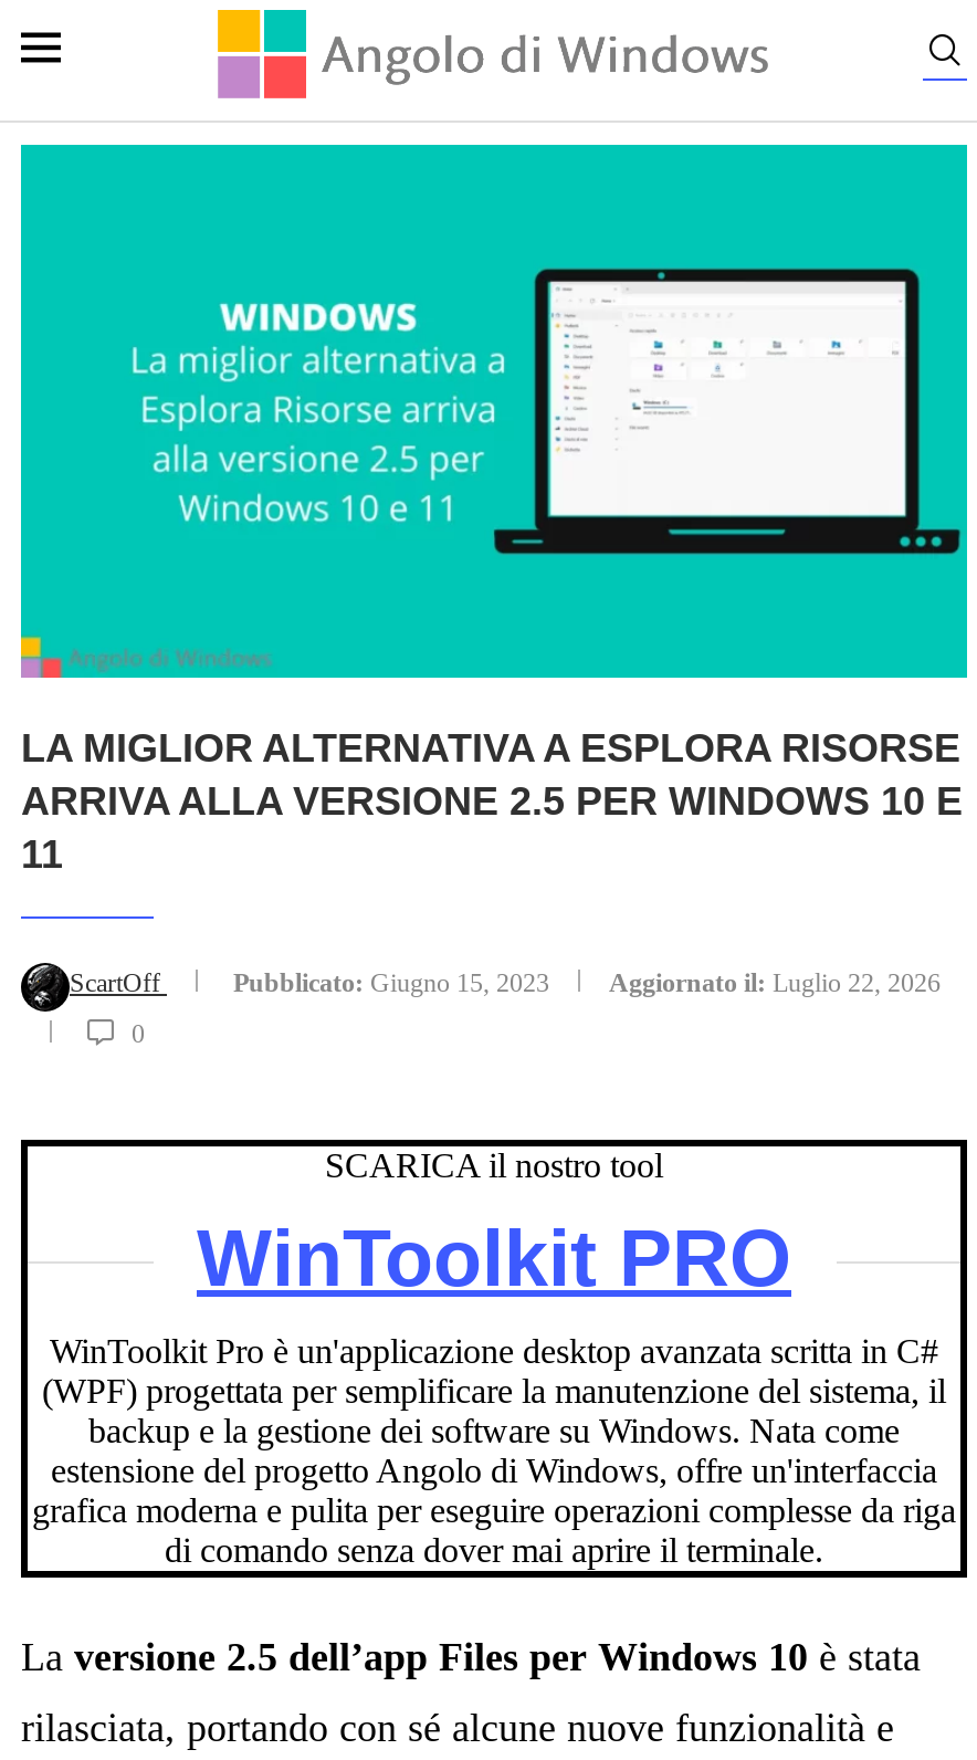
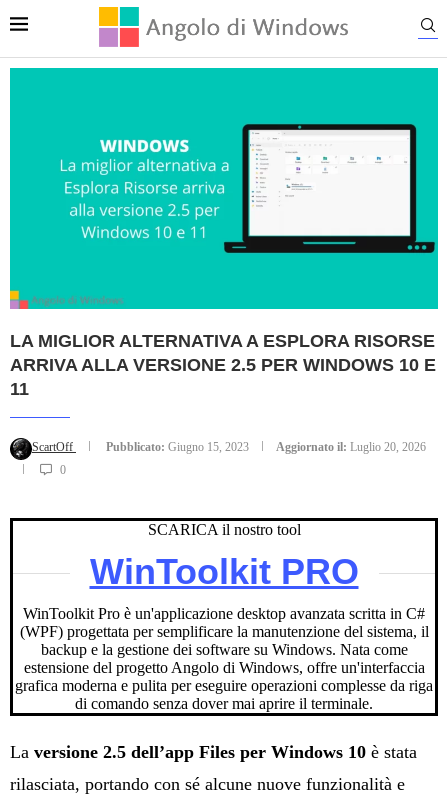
- Aggiornato il: Luglio 22, 2026
+ Aggiornato il: Luglio 20, 2026
